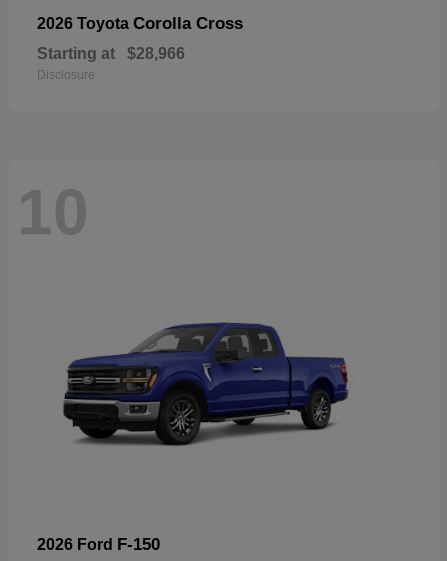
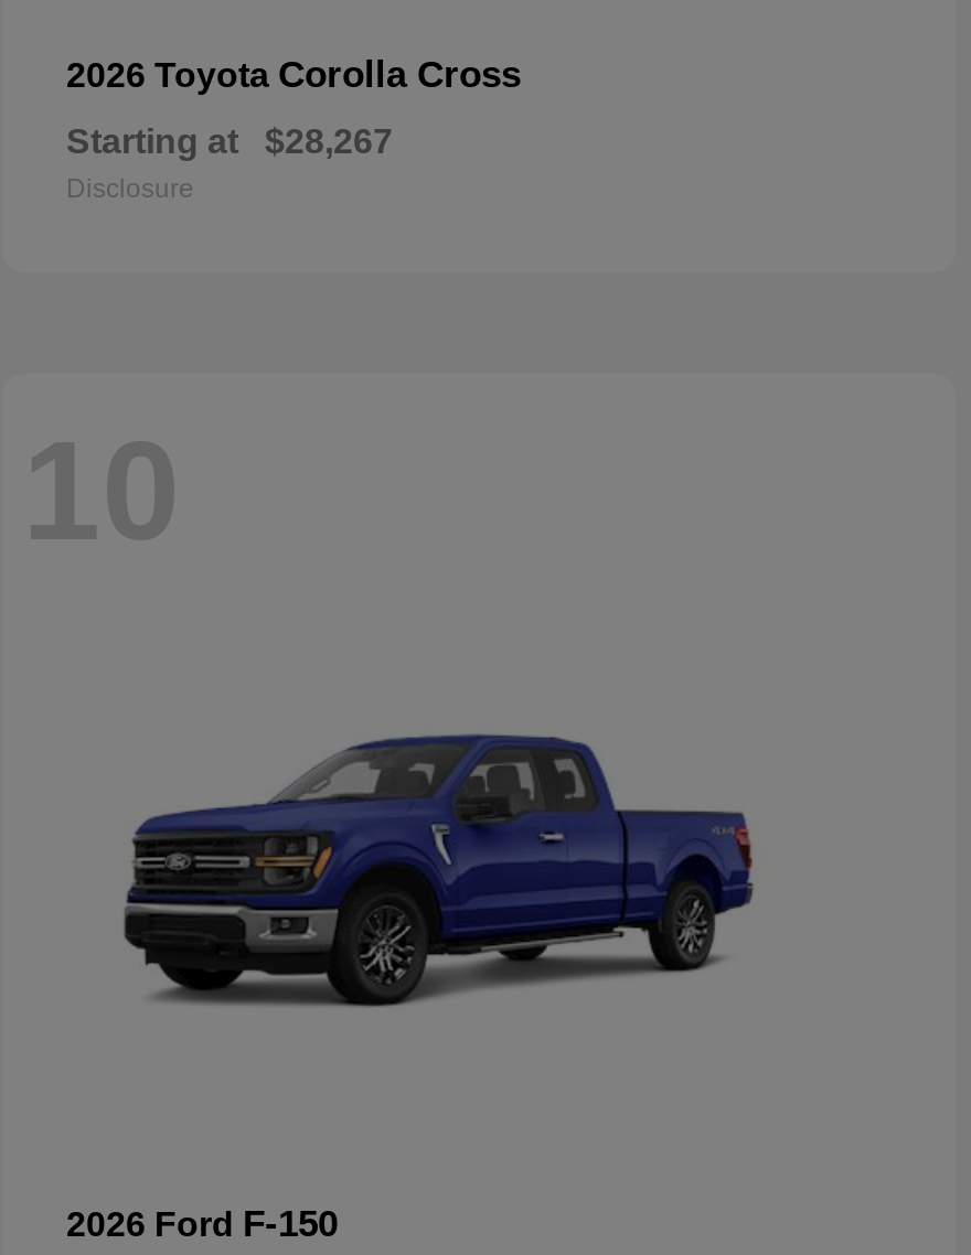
- Starting at $28,966
+ Starting at $28,267
